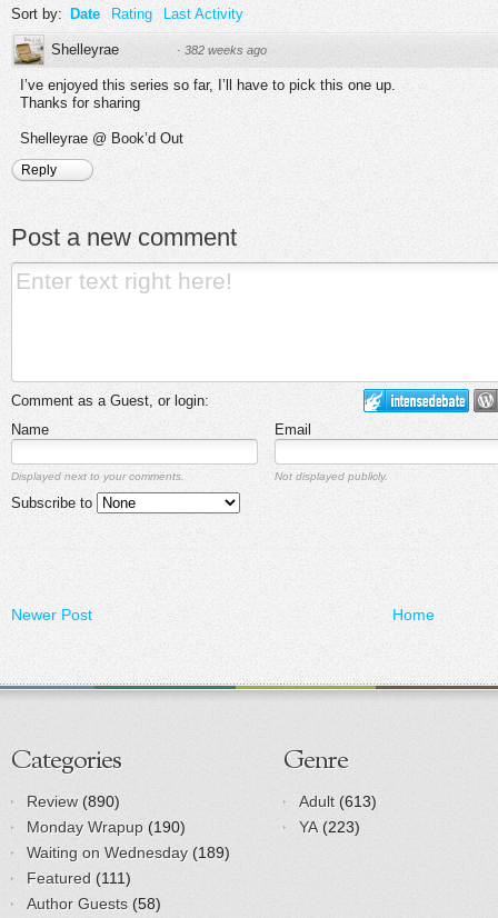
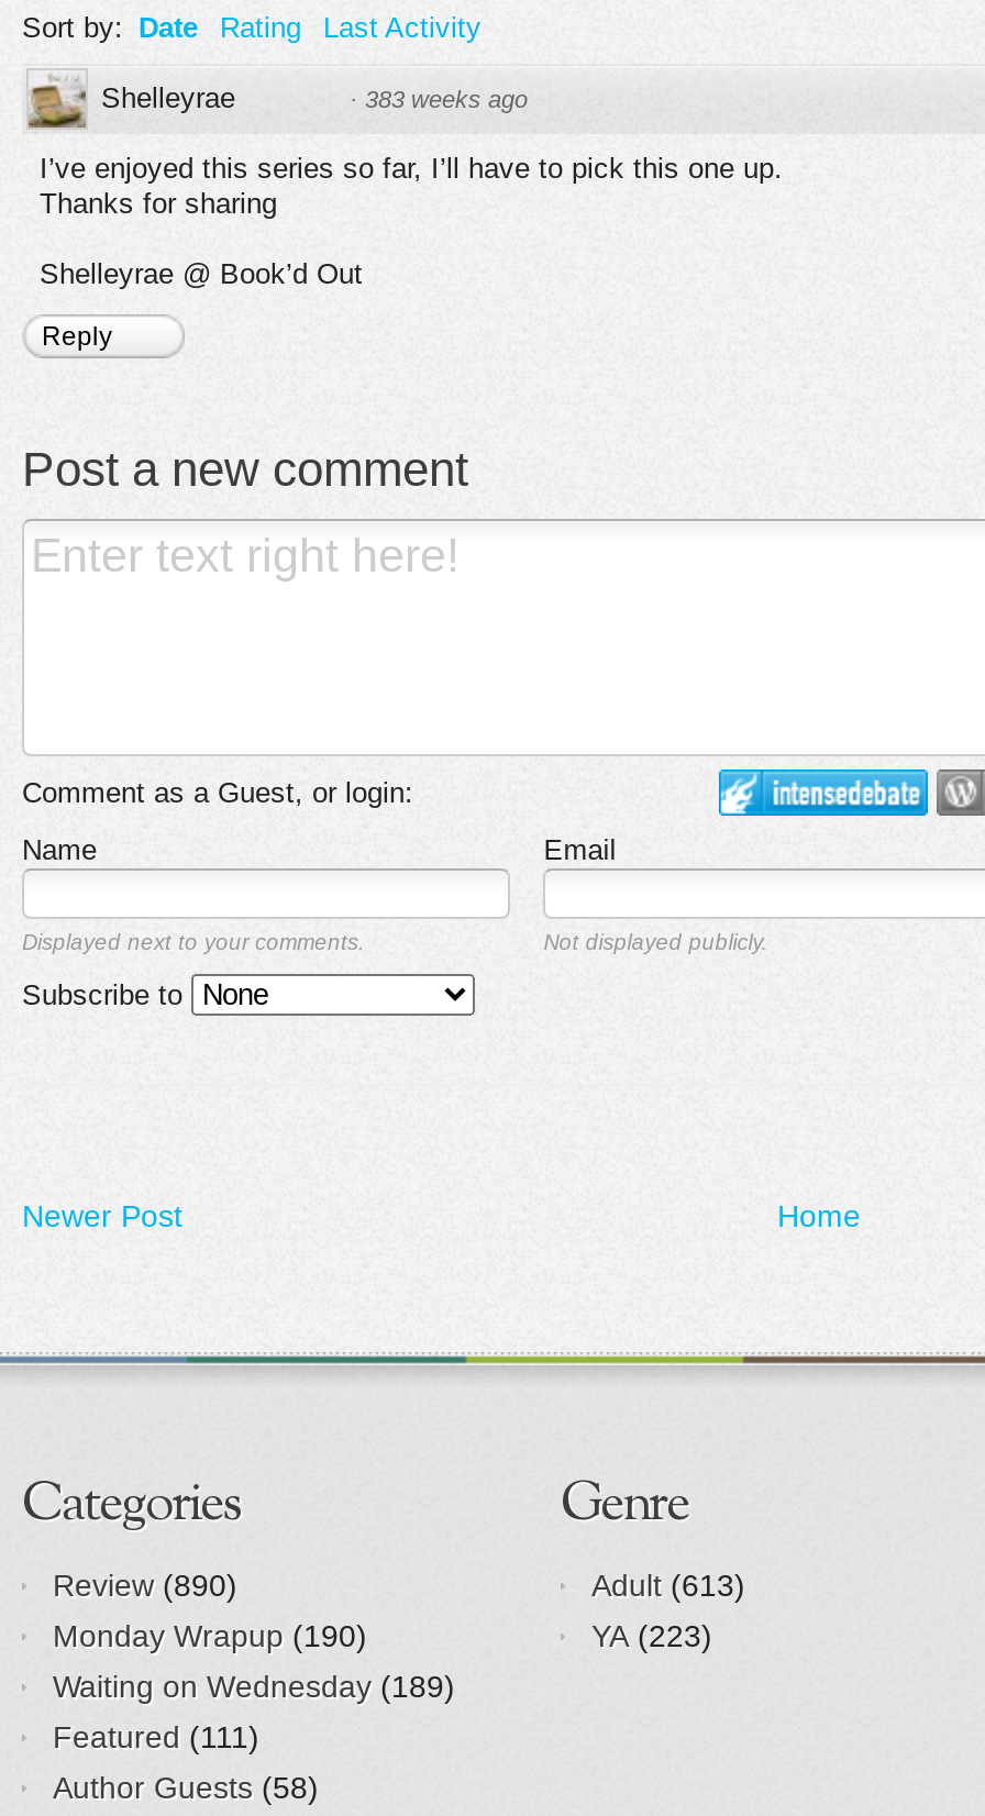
- · 382 weeks ago
+ · 383 weeks ago
